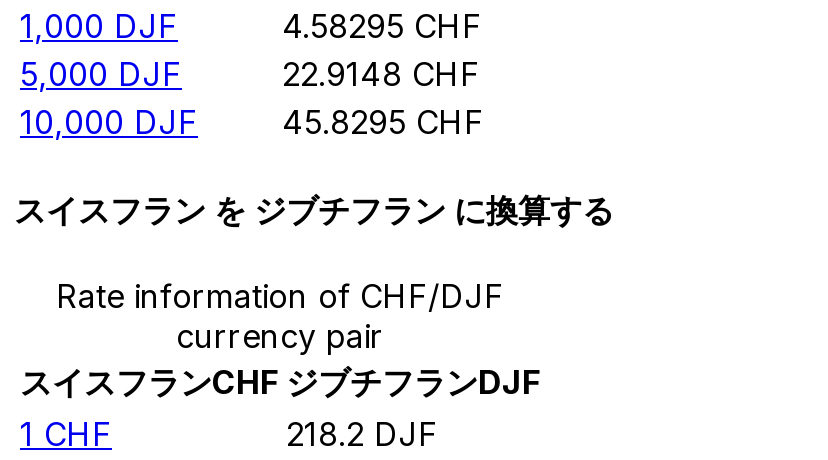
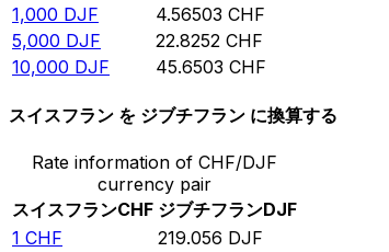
- 4.58295 CHF
+ 4.56503 CHF

- 22.9148 CHF
+ 22.8252 CHF

- 45.8295 CHF
+ 45.6503 CHF

- 218.2 DJF
+ 219.056 DJF
